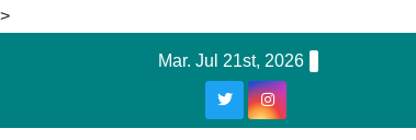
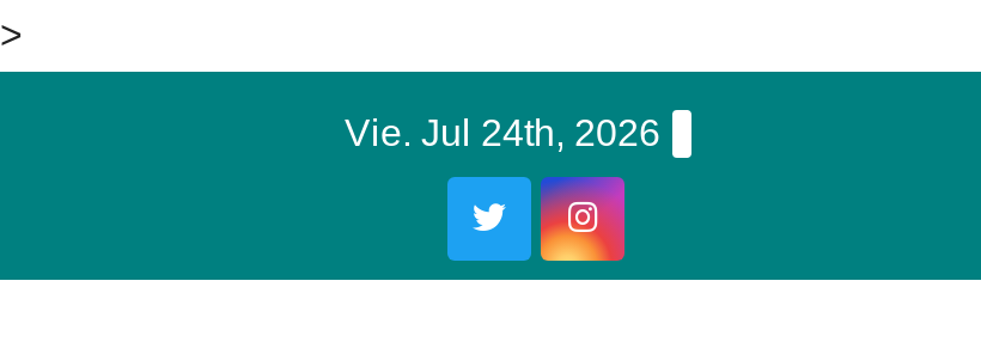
- Mar. Jul 21st, 2026
+ Vie. Jul 24th, 2026
